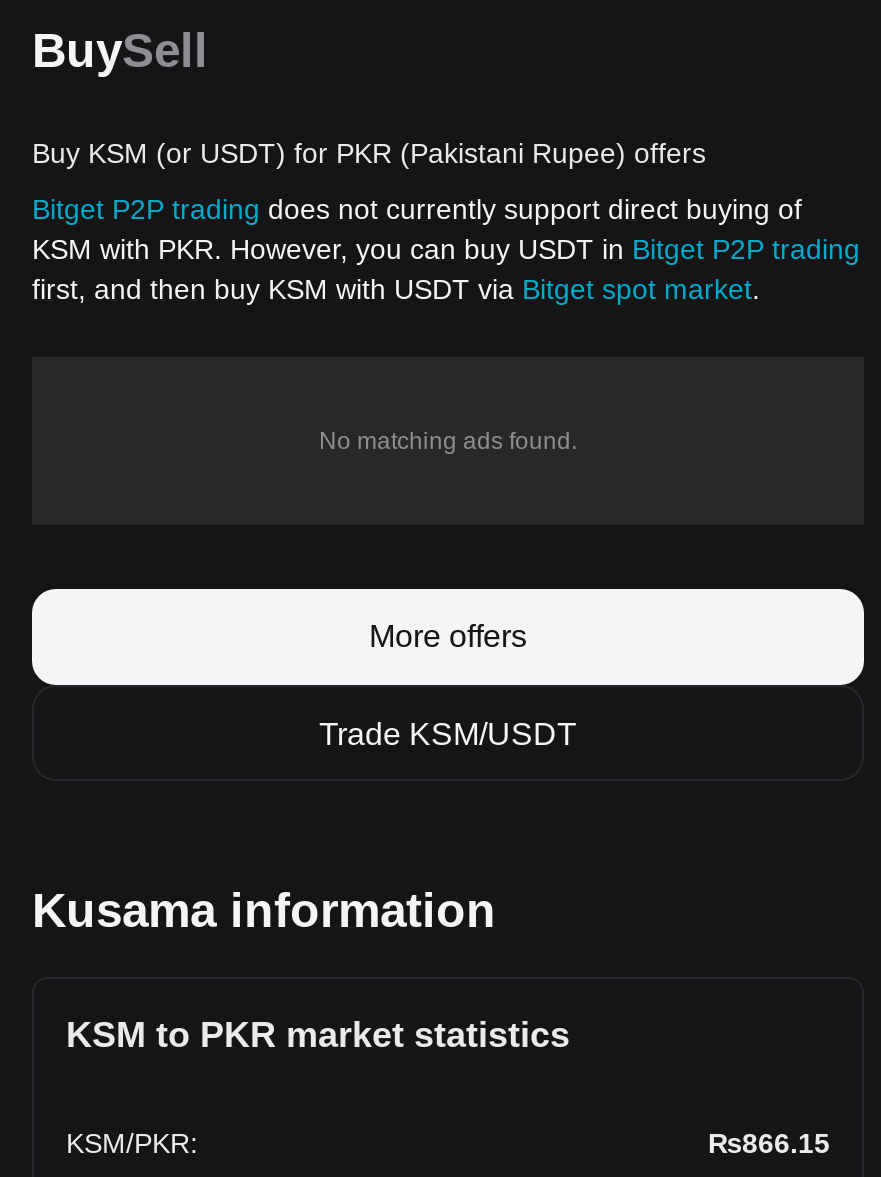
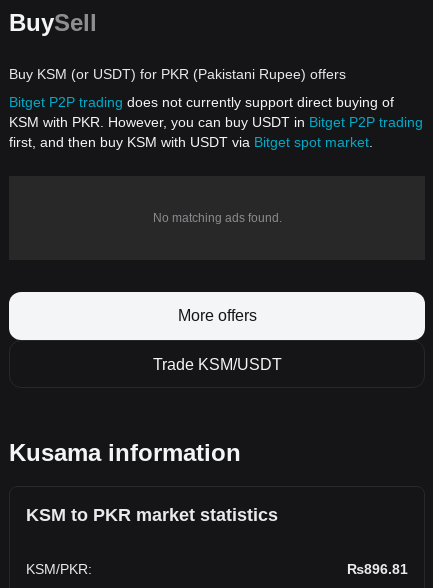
- ₨866.15
+ ₨896.81
